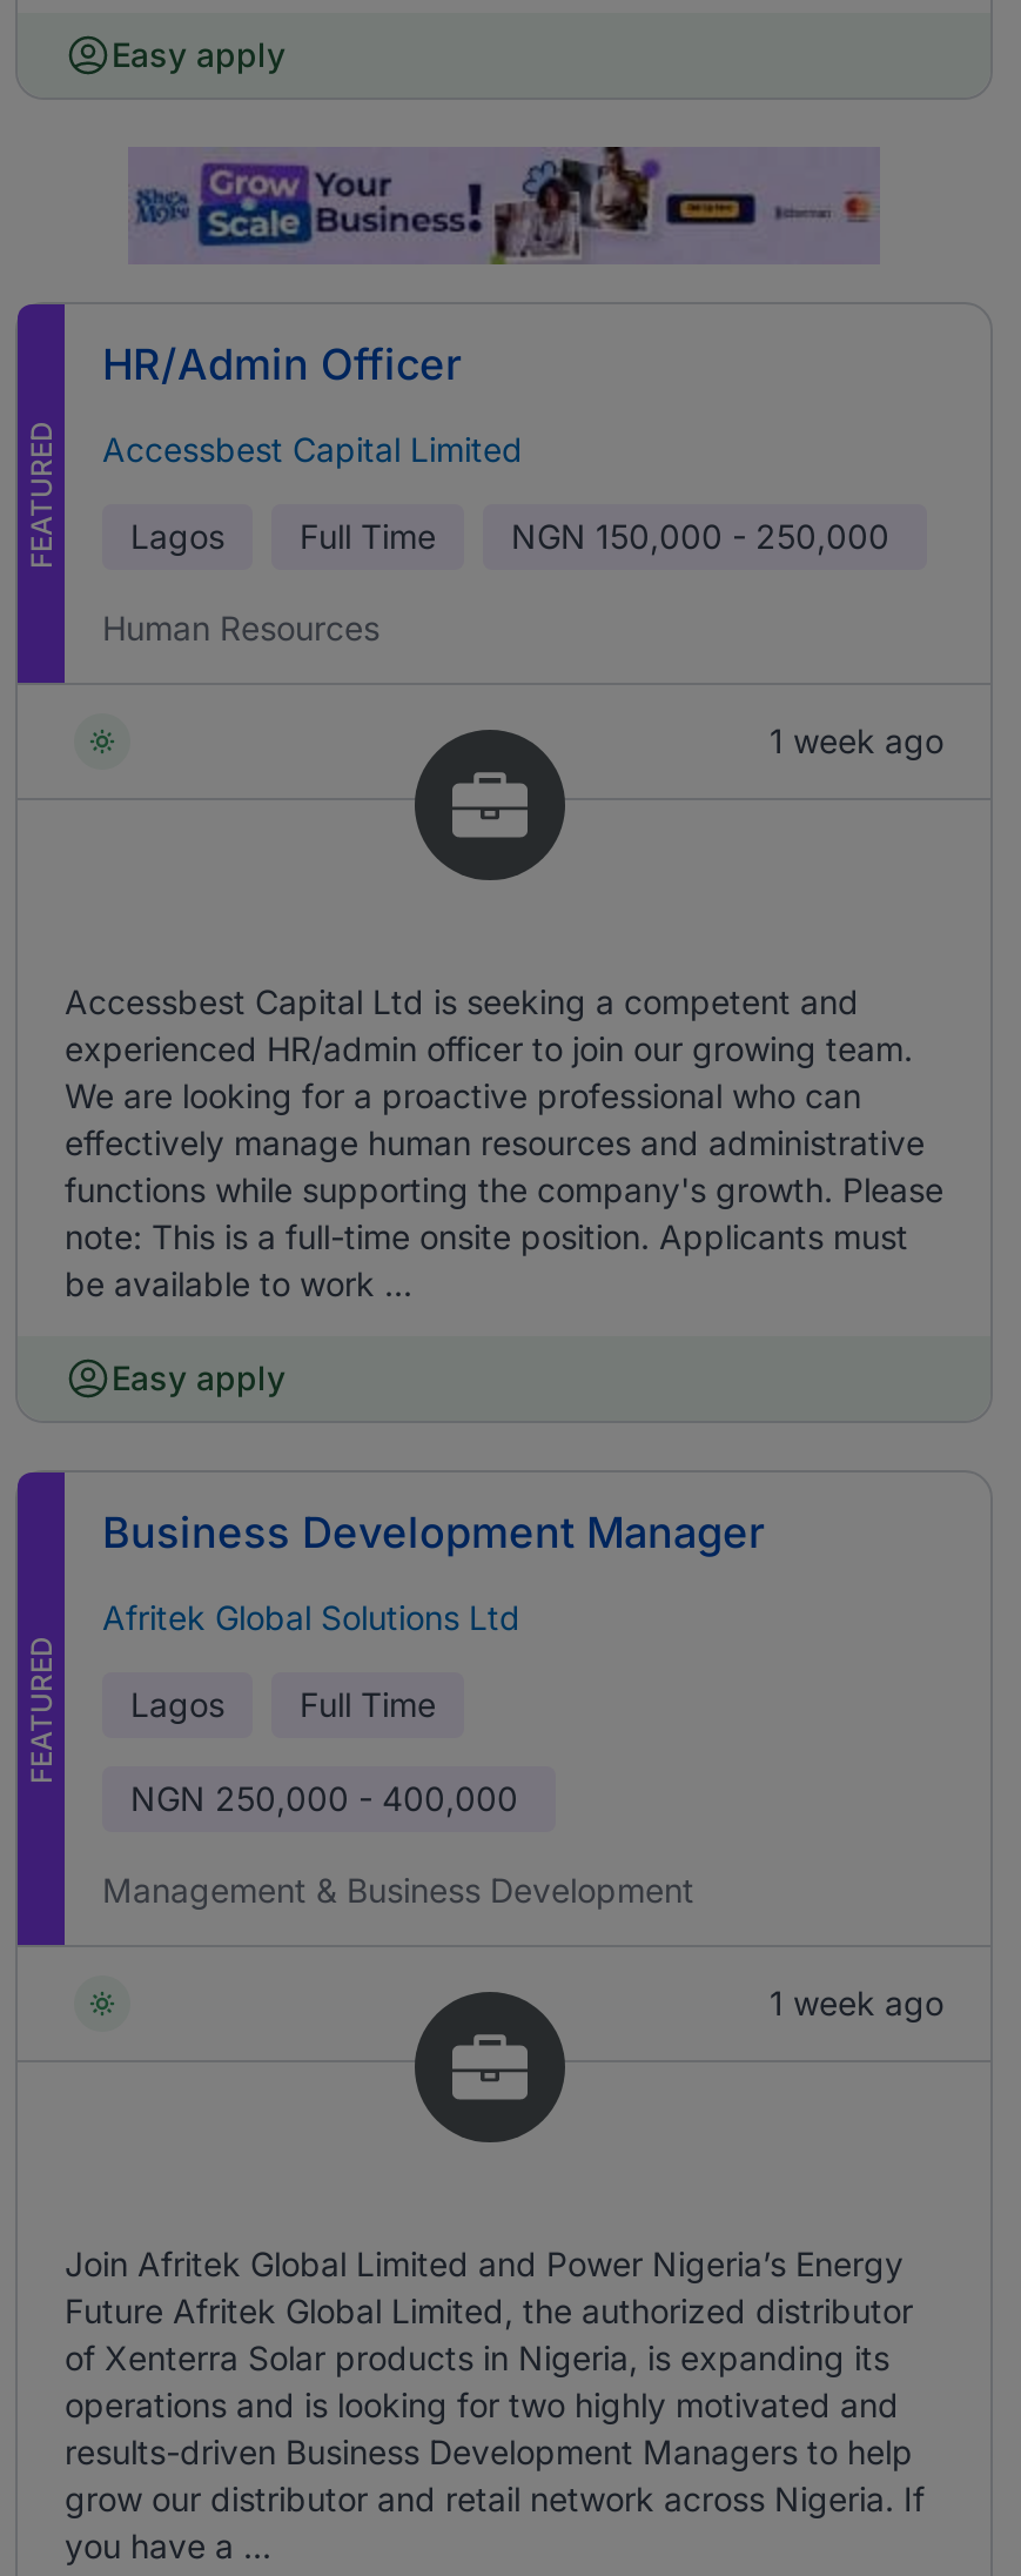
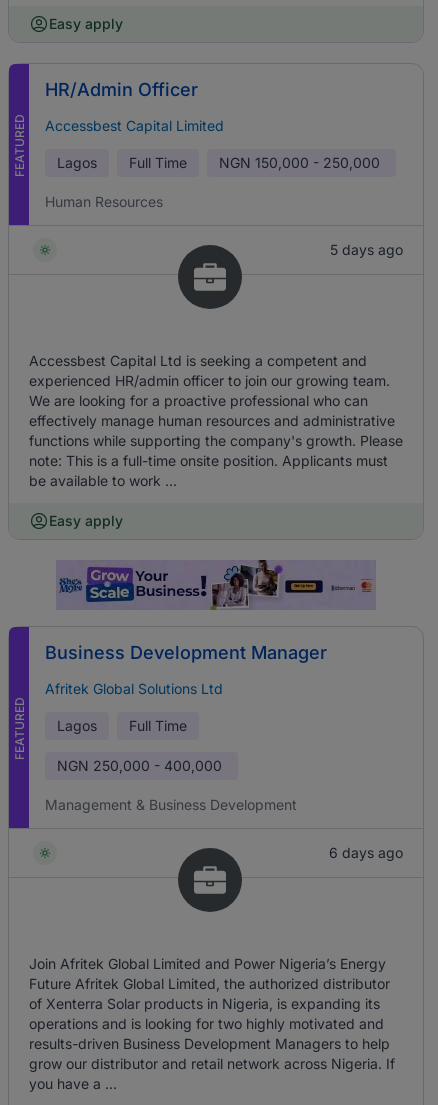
moved down: [image]

moved up: HR/Admin Officer | Accessbest Capital Limited | Lagos | Full Time | NGN 150,000 - 250,000 | Human Resources

- 1 week ago
+ 5 days ago

moved up: Accessbest Capital Ltd is seeking a competent and | experienced HR/admin officer to join our growing team. | We are looking for a proactive professional who can | effectively manage human resources and administrative | functions while supporting the company's growth. Please | note: This is a full-time onsite position. Applicants must | be available to work ... | Easy apply

- 1 week ago
+ 6 days ago
